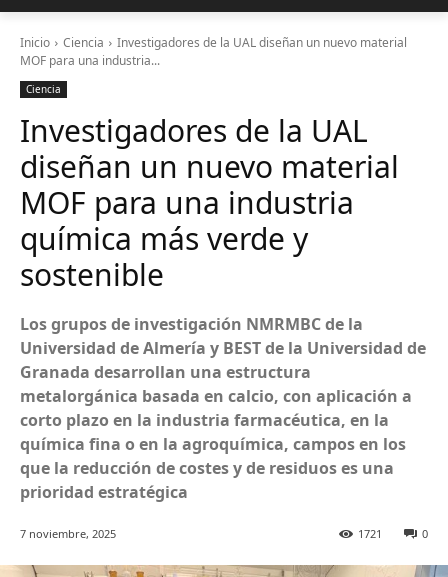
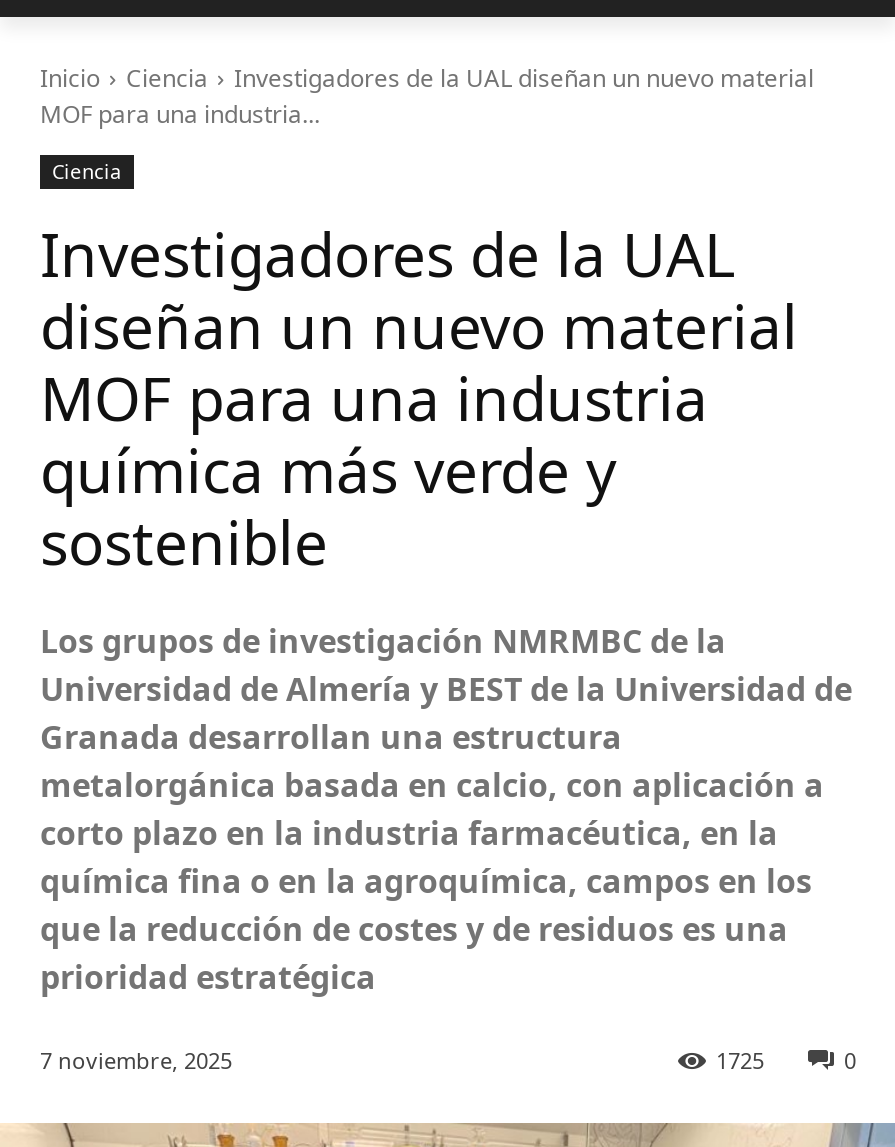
- 1721
+ 1725
